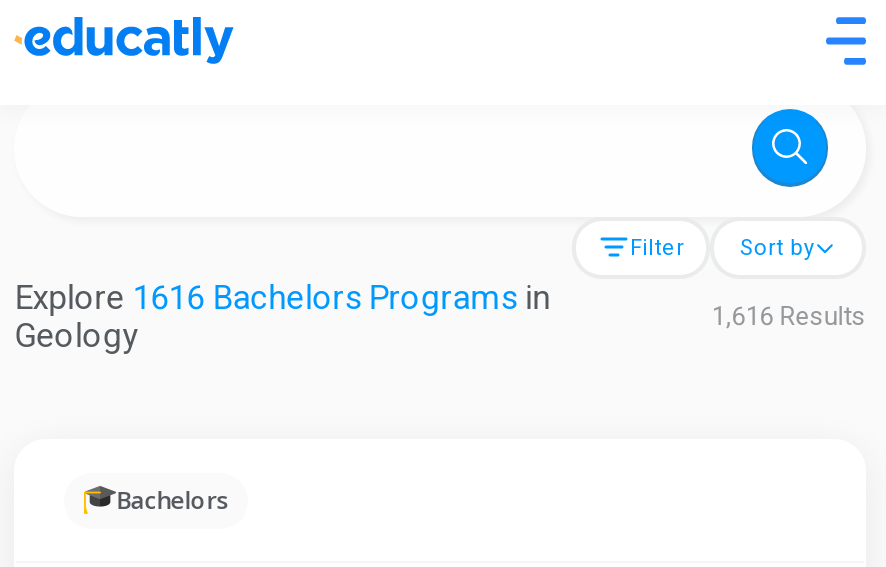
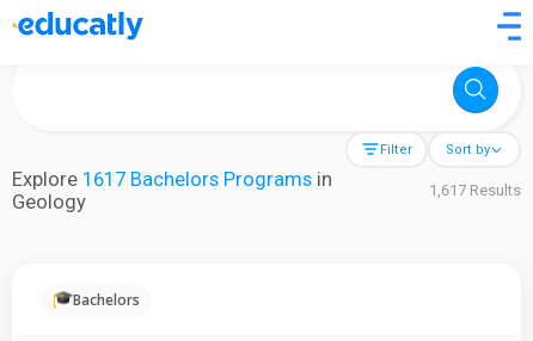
- Explore 1616 Bachelors Programs in
+ Explore 1617 Bachelors Programs in

- 1,616 Results
+ 1,617 Results
